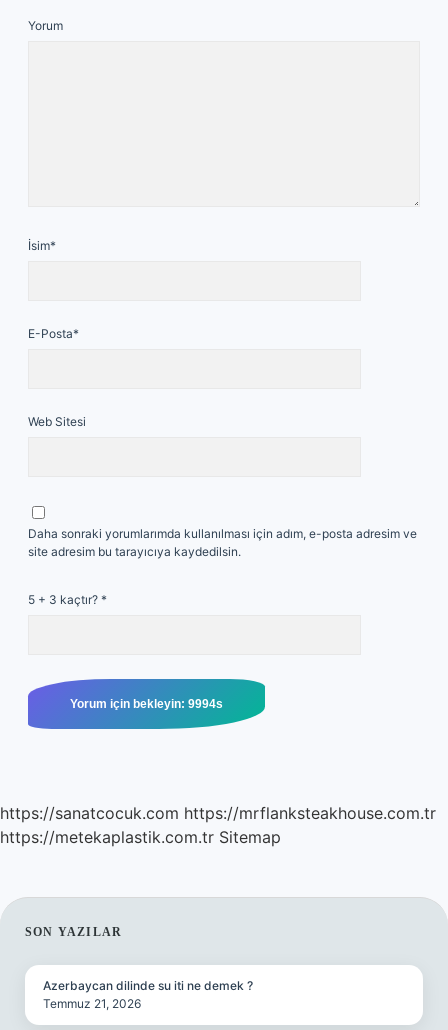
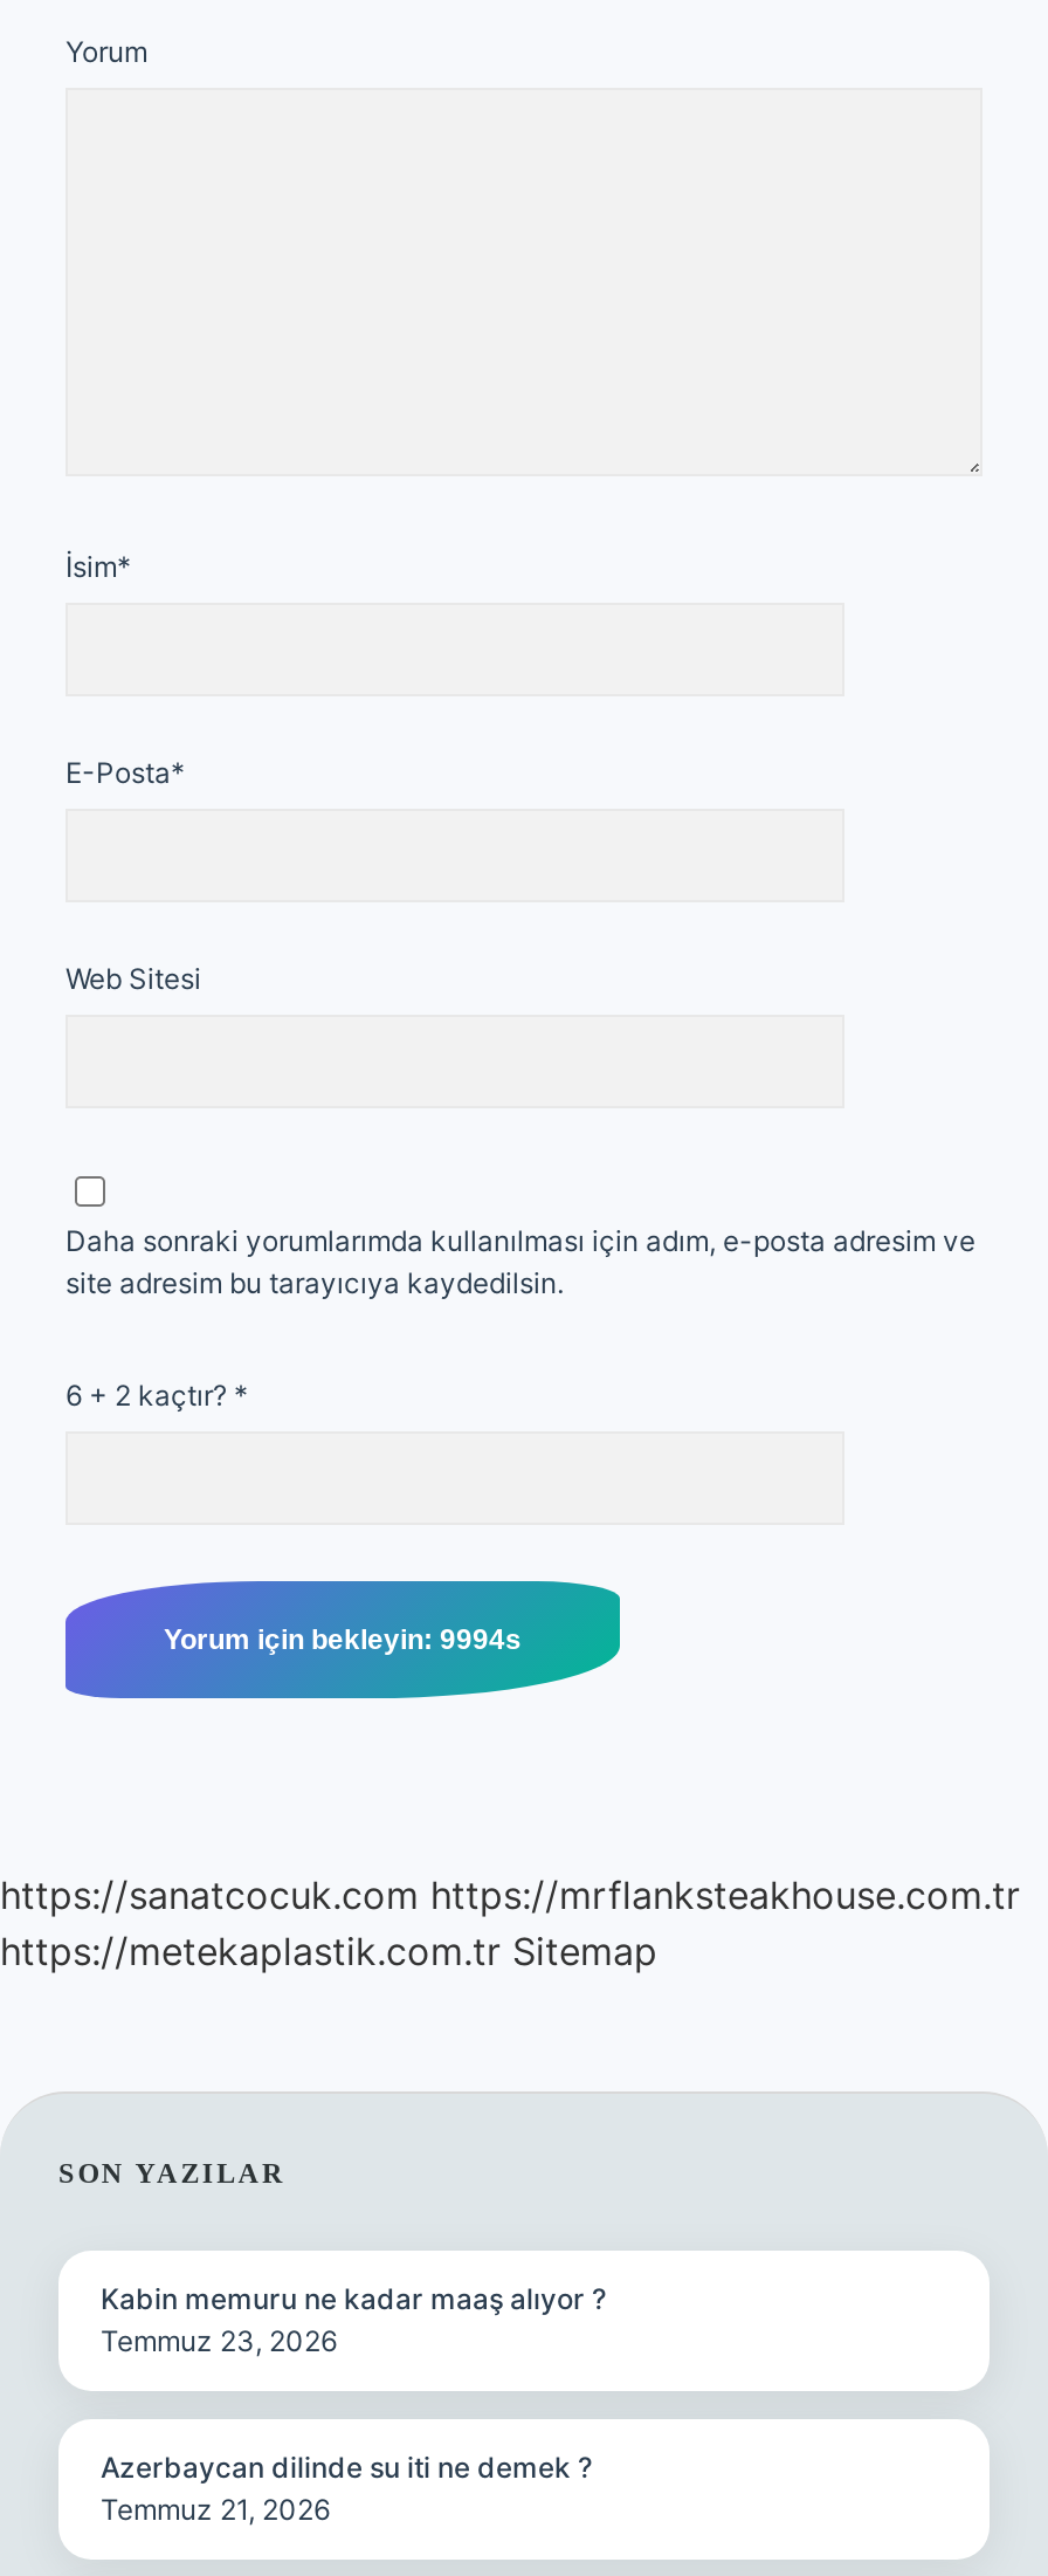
- 5 + 3 kaçtır? *
+ 6 + 2 kaçtır? *

+ Kabin memuru ne kadar maaş alıyor ?
+ Temmuz 23, 2026
